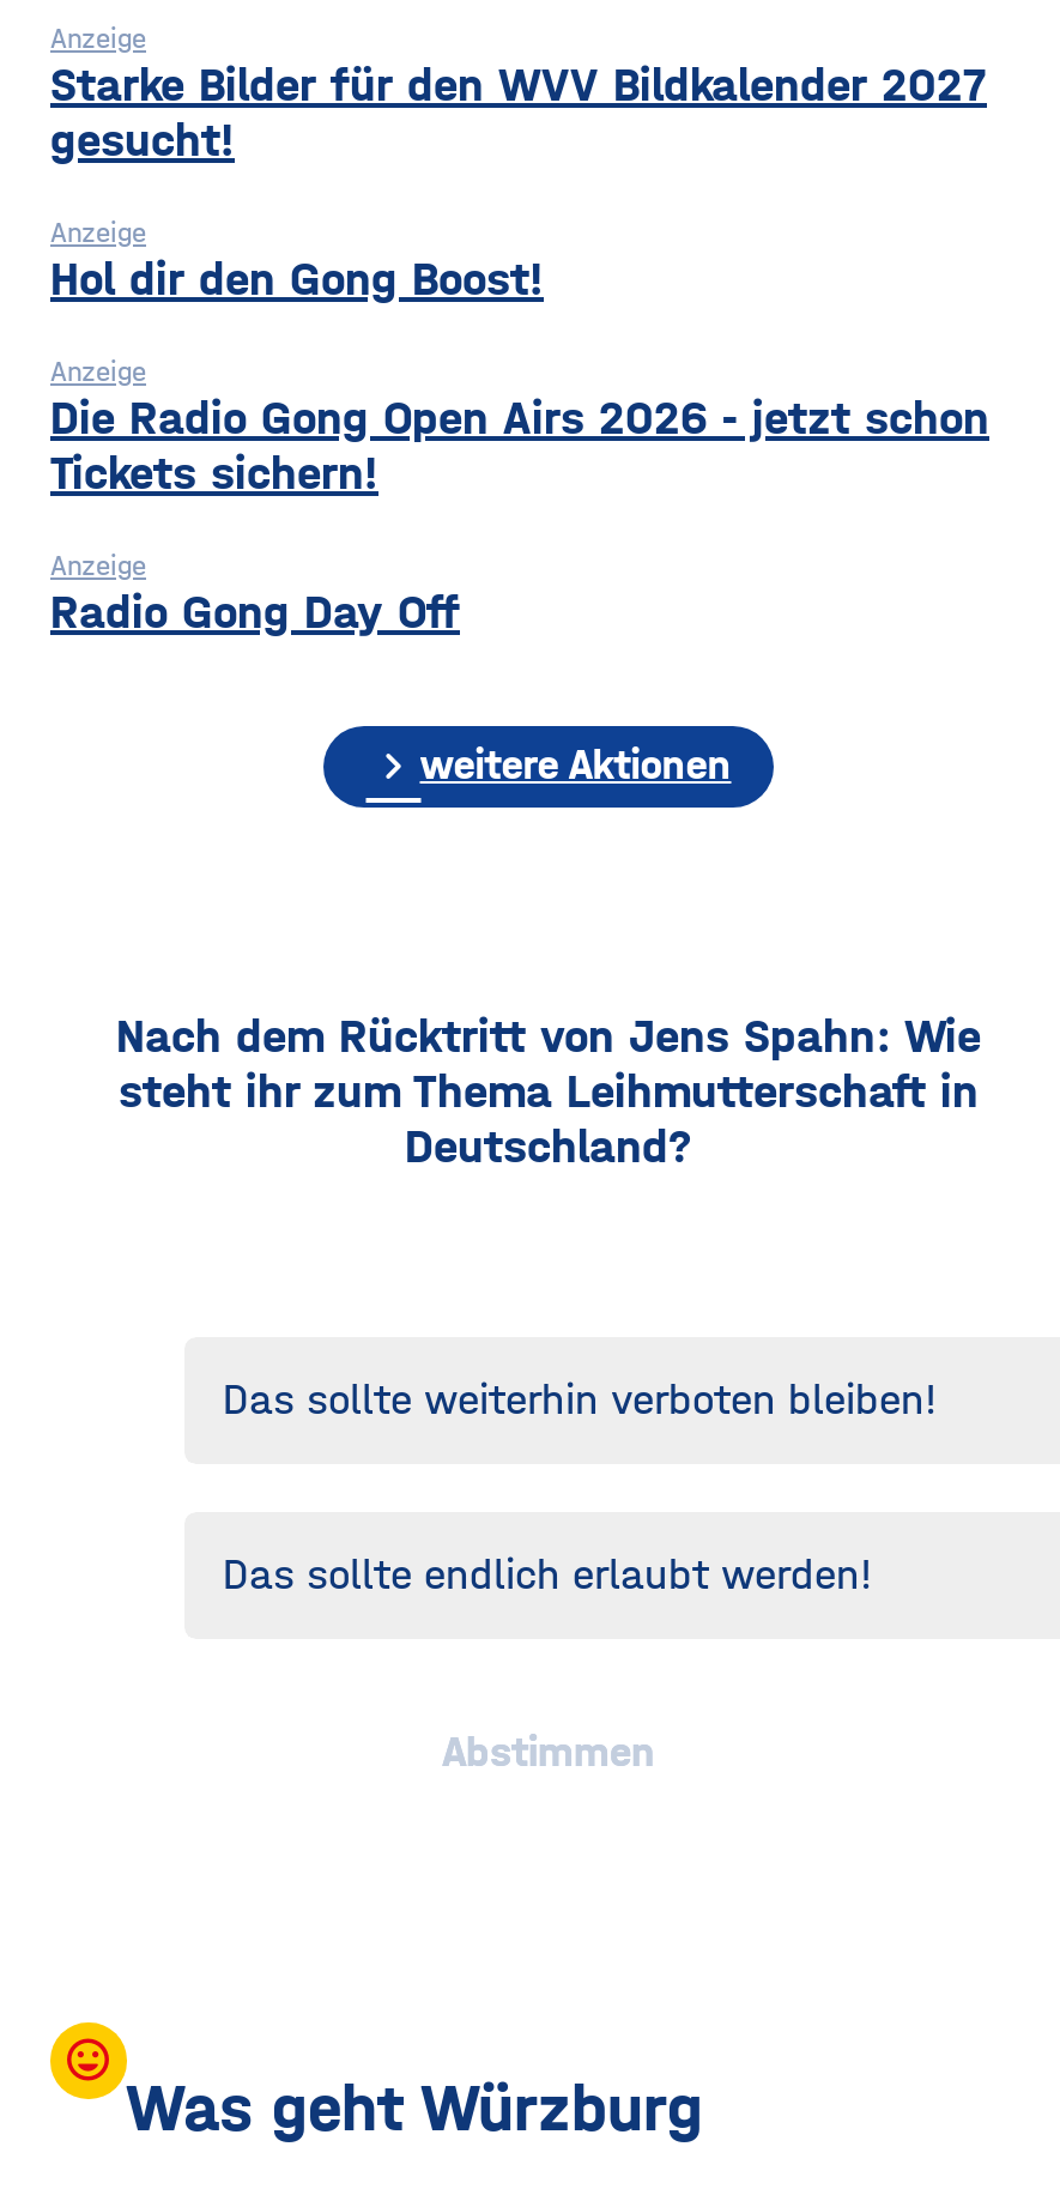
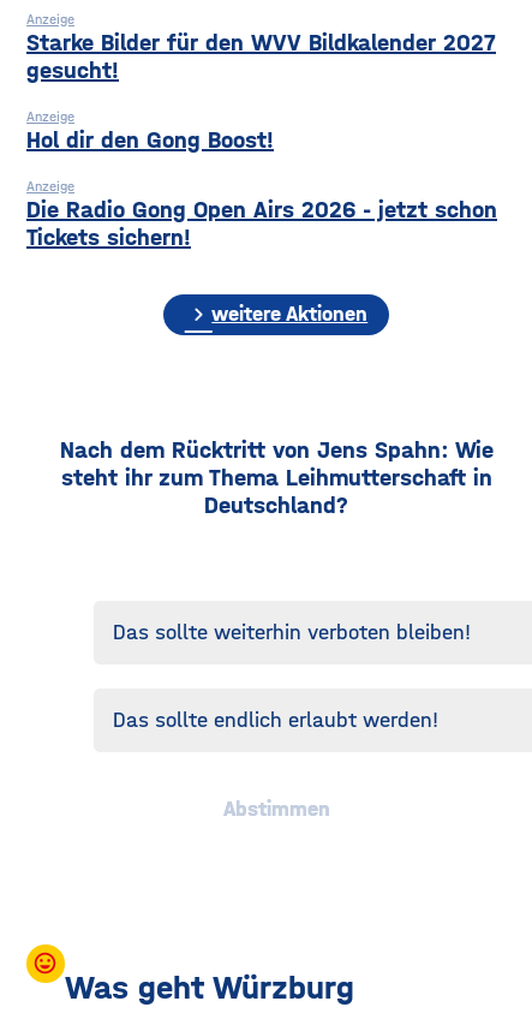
- Anzeige
- Radio Gong Day Off
